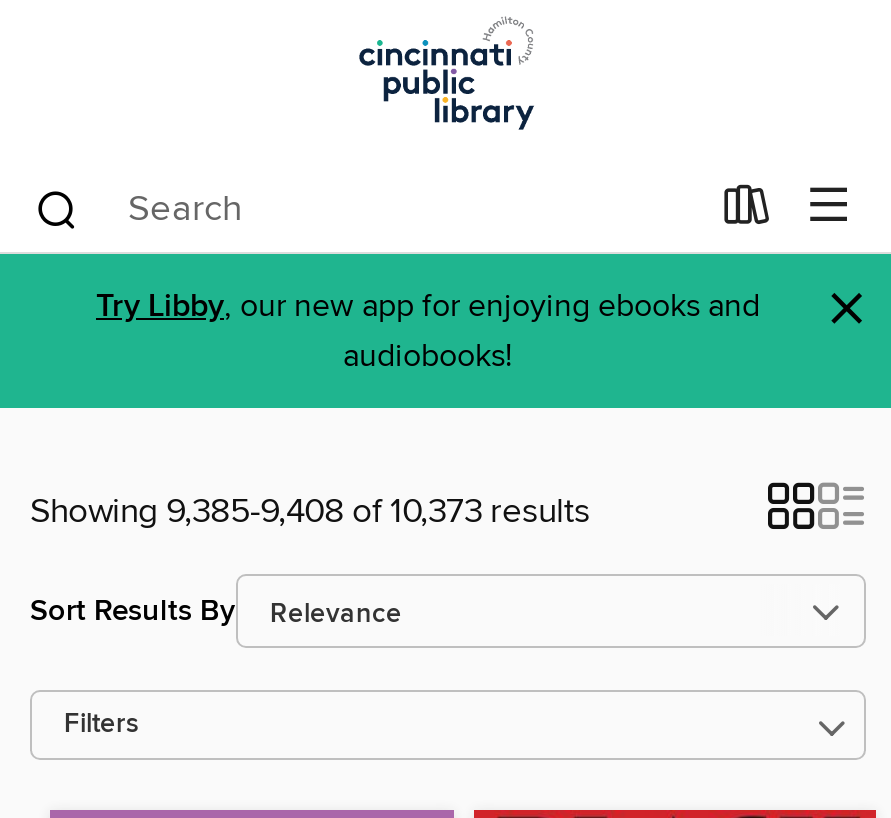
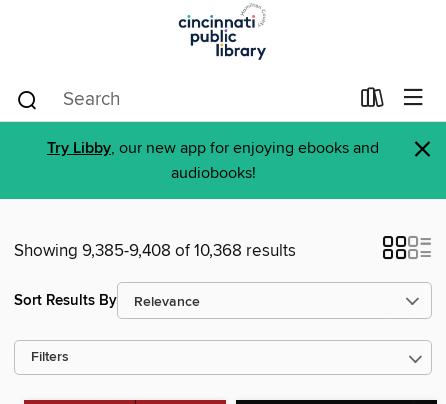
- Showing 9,385-9,408 of 10,373 results
+ Showing 9,385-9,408 of 10,368 results
